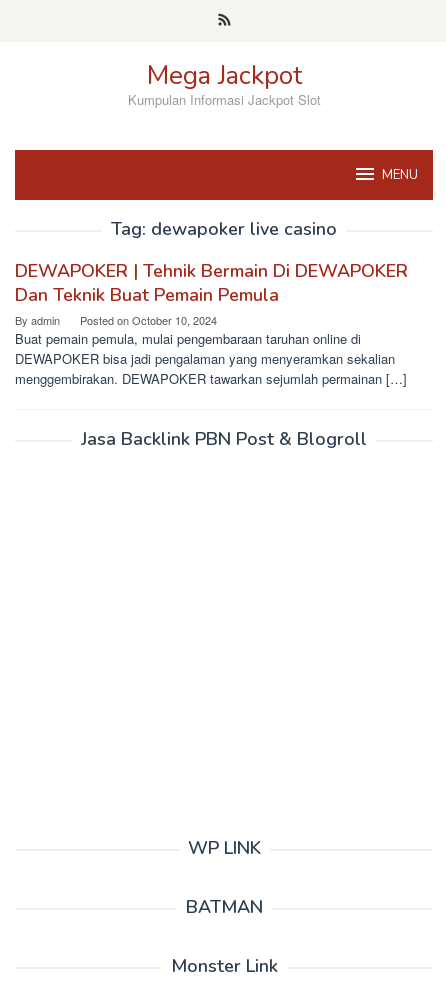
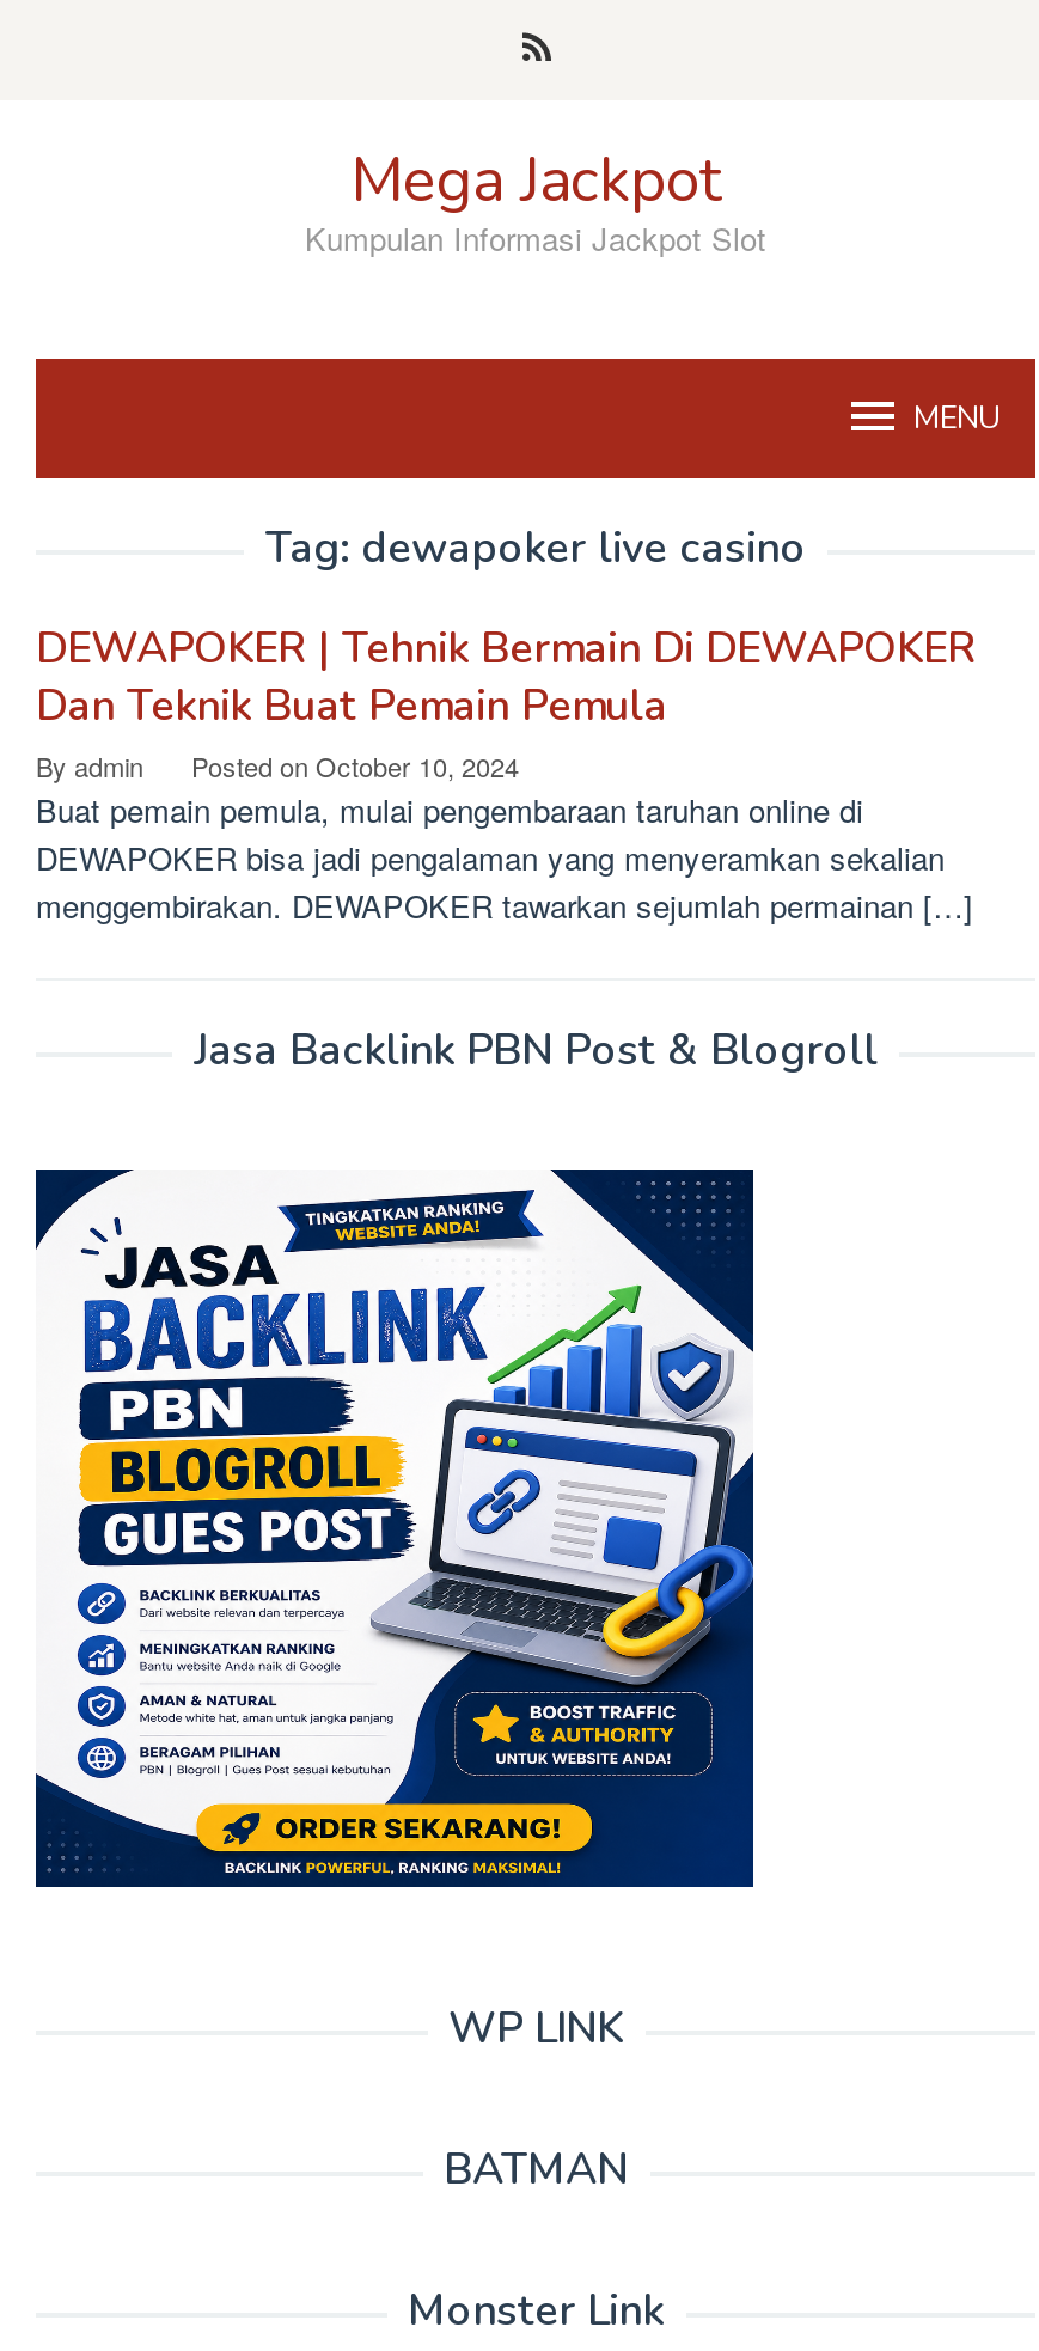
+ [image]
